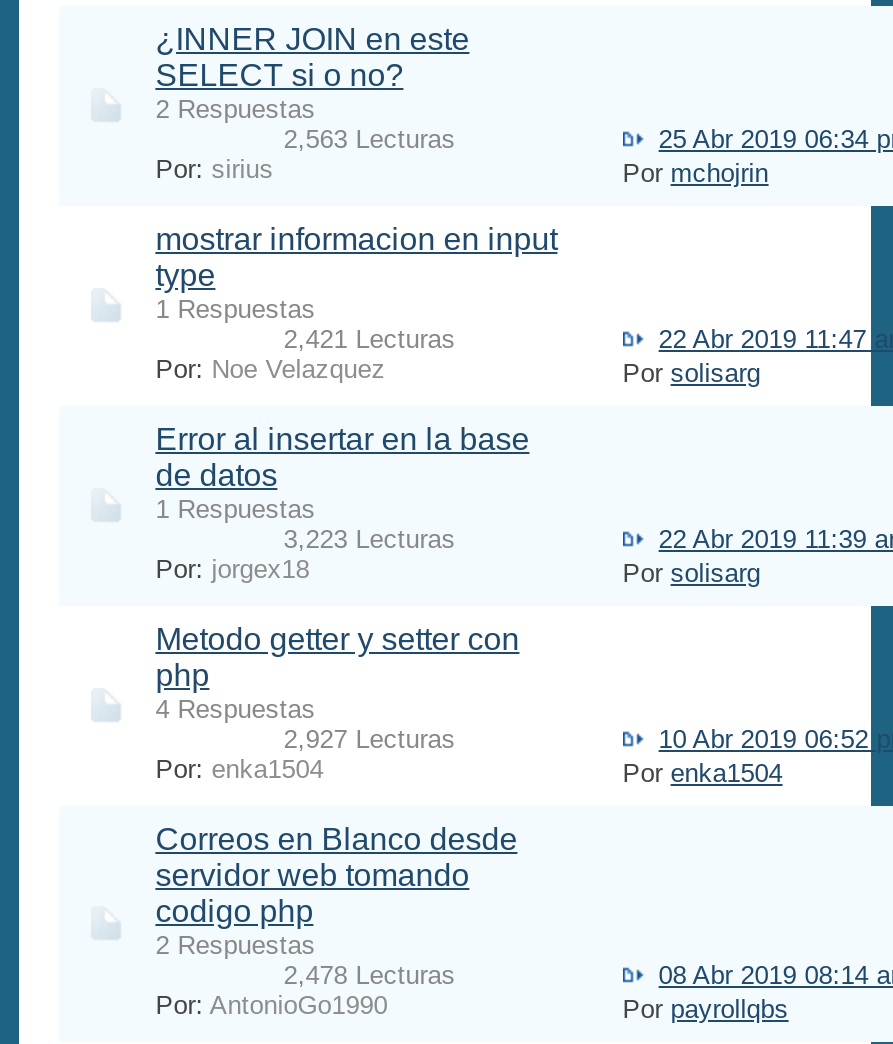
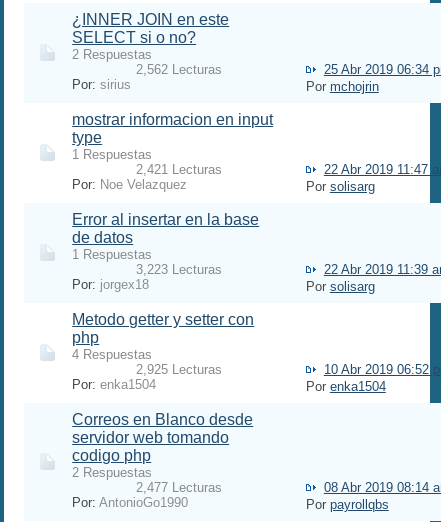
- 2,563 Lecturas
+ 2,562 Lecturas

- 2,927 Lecturas
+ 2,925 Lecturas

- 2,478 Lecturas
+ 2,477 Lecturas
